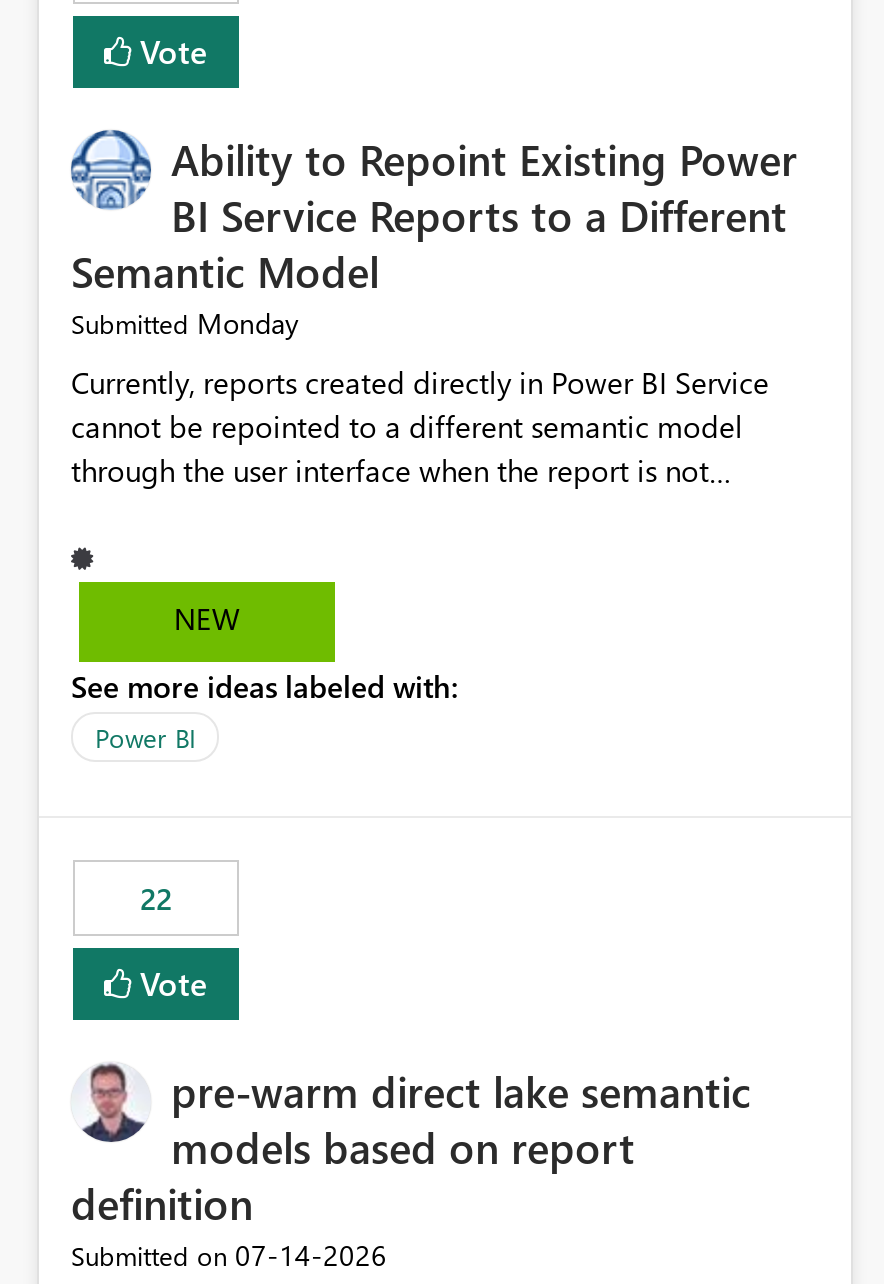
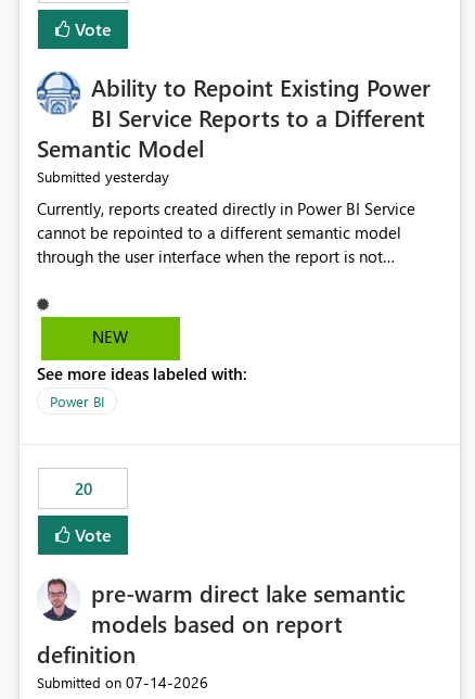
- Submitted Monday
+ Submitted yesterday

- 22
+ 20
